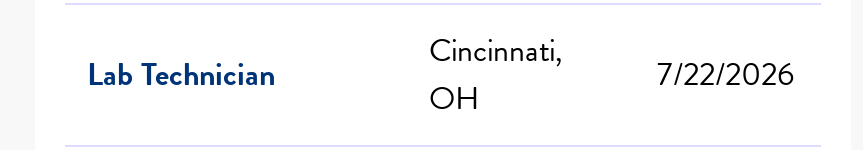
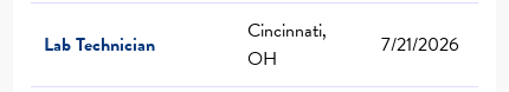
- Cincinnati, 7/22/2026
+ Cincinnati, 7/21/2026
